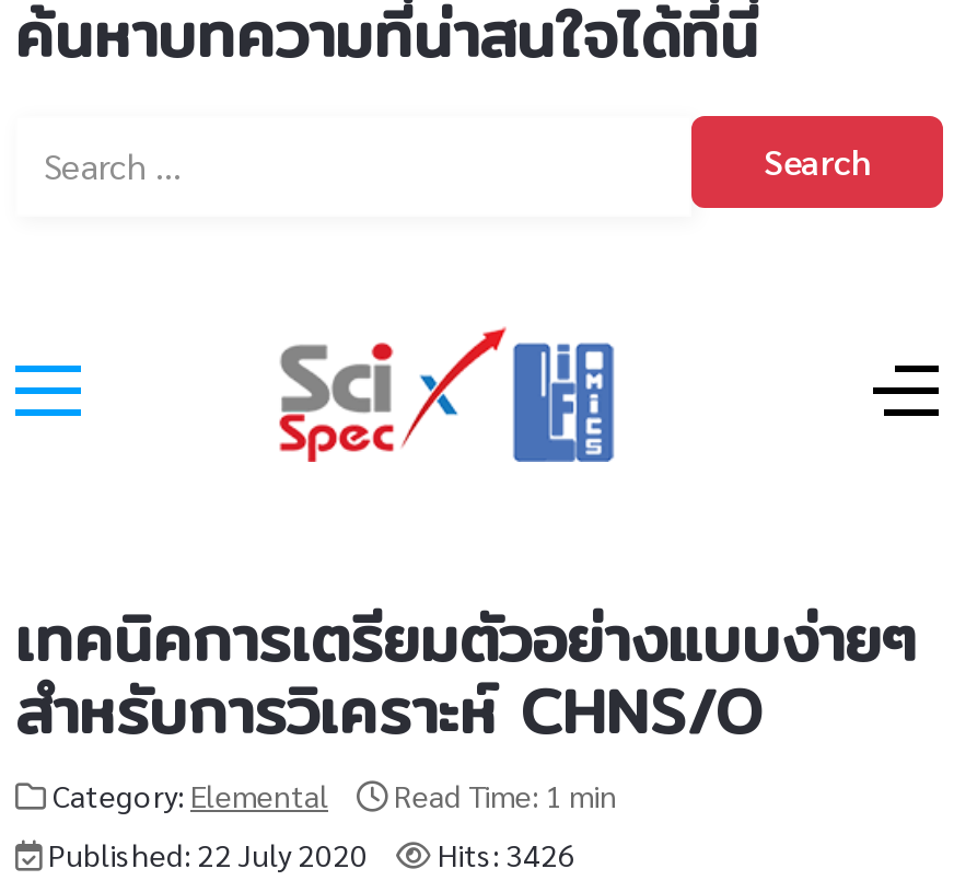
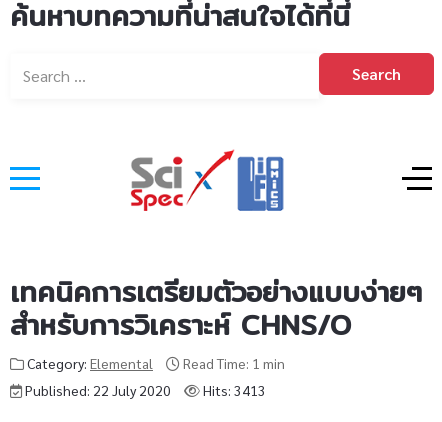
- Published: 22 July 2020 Hits: 3426
+ Published: 22 July 2020 Hits: 3413
